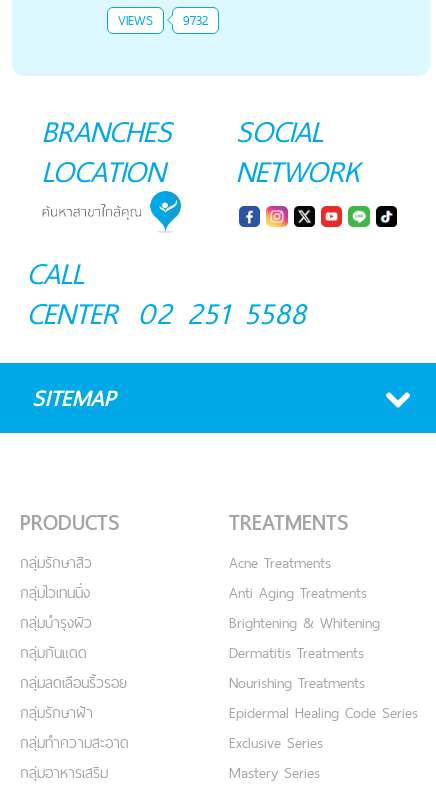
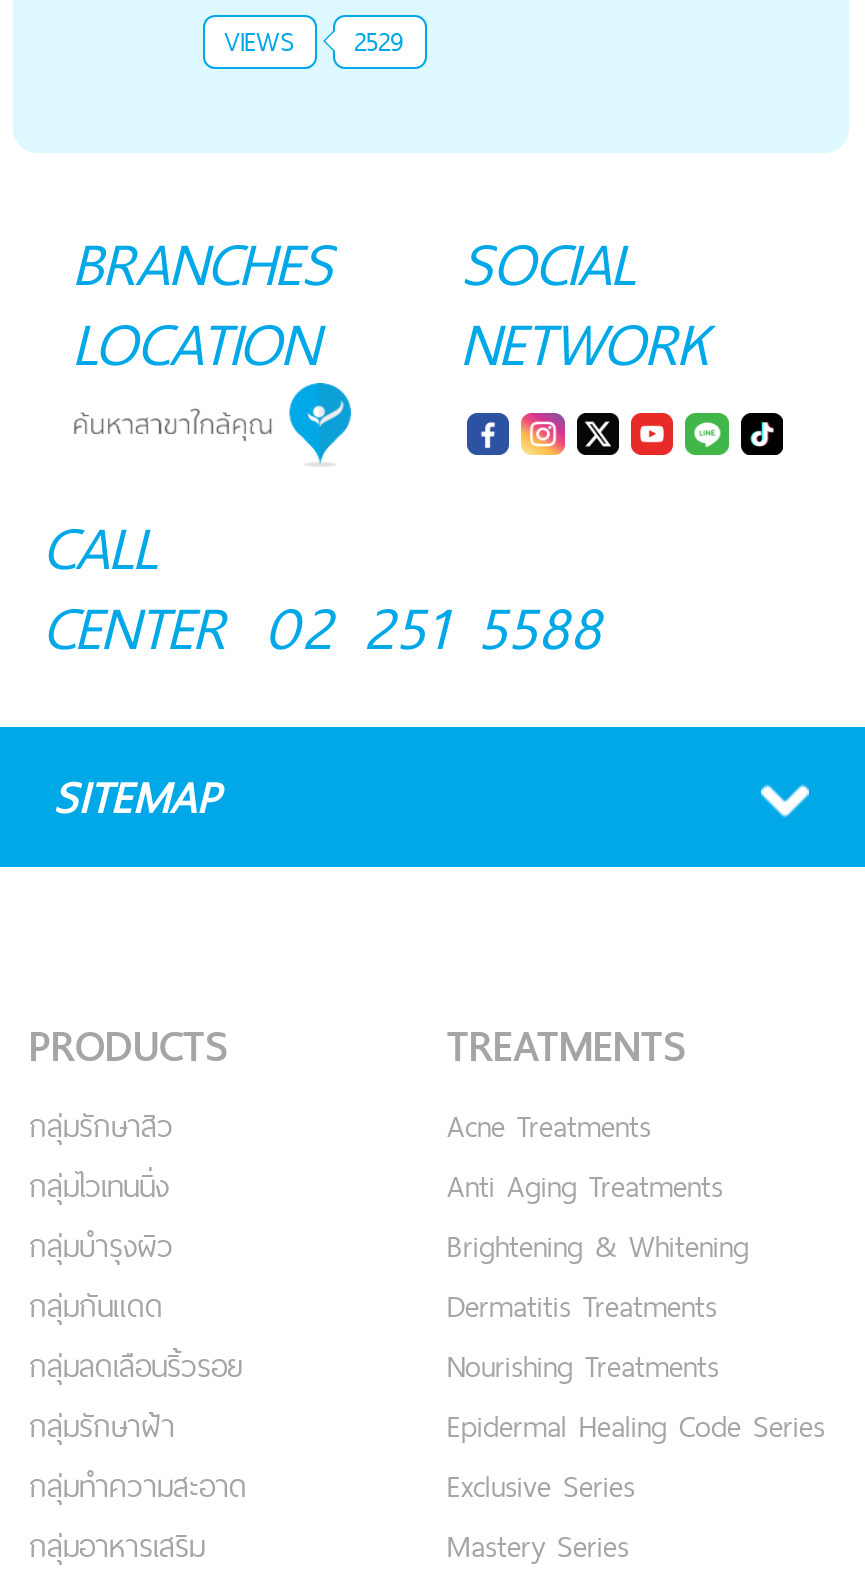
- VIEWS 9732
+ VIEWS 2529
